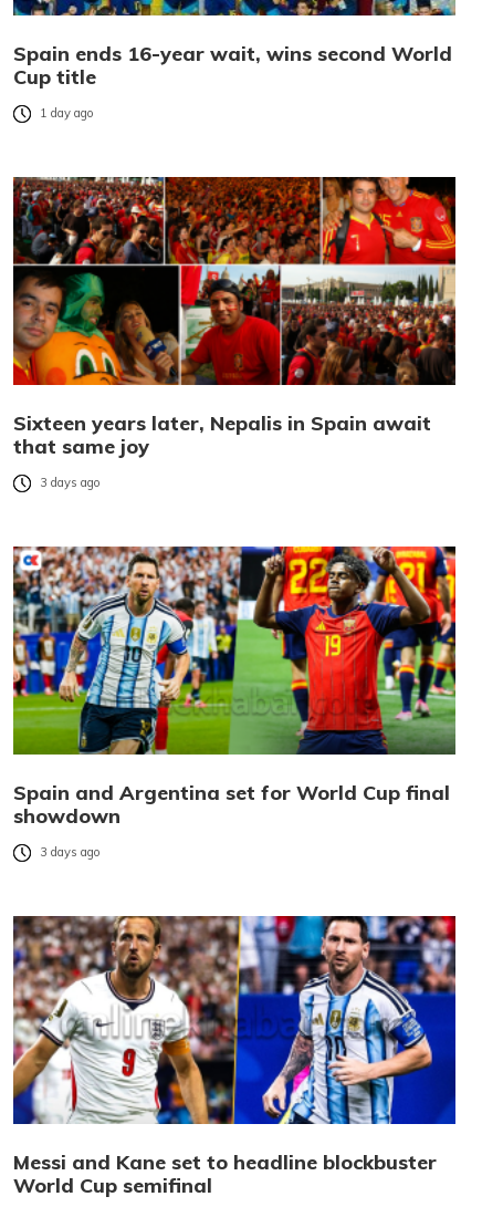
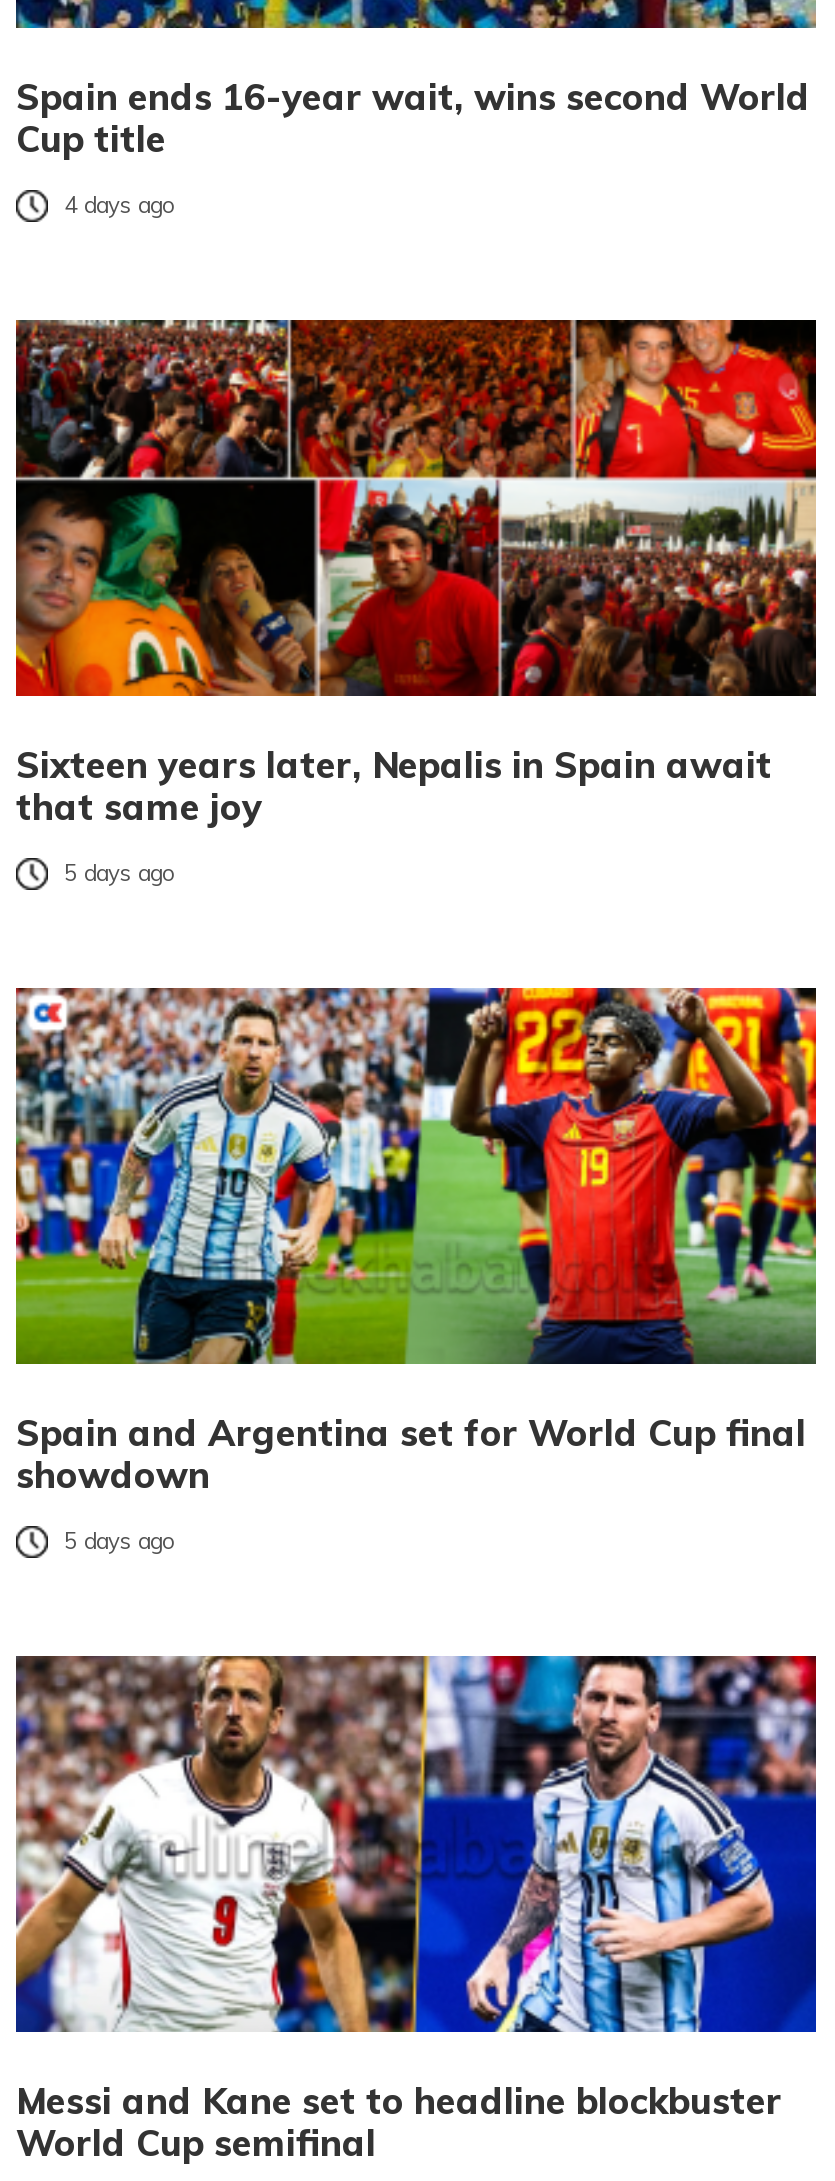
- 1 day ago
+ 4 days ago

- 3 days ago
+ 5 days ago

- 3 days ago
+ 5 days ago
